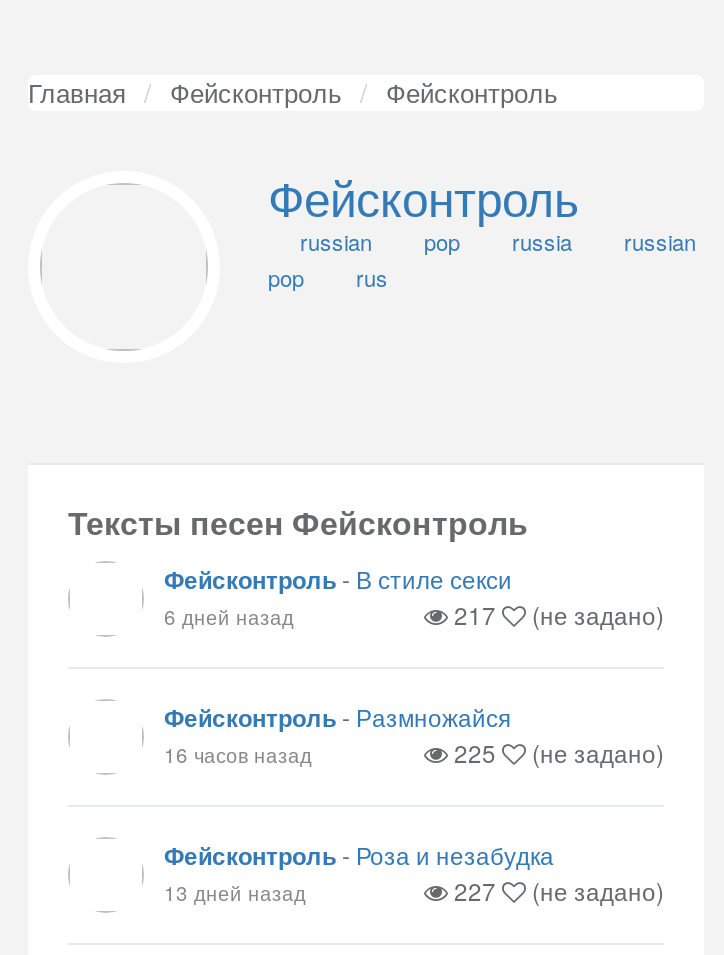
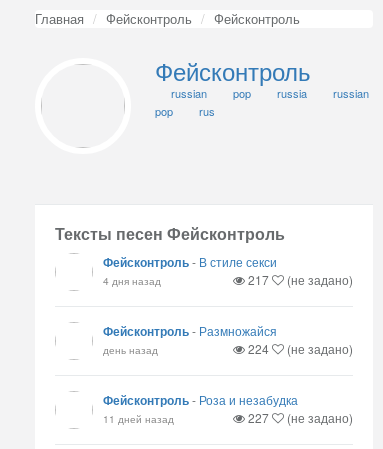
- 6 дней назад
+ 4 дня назад

- 16 часов назад
- 225
+ день назад
+ 224

- 13 дней назад
+ 11 дней назад
